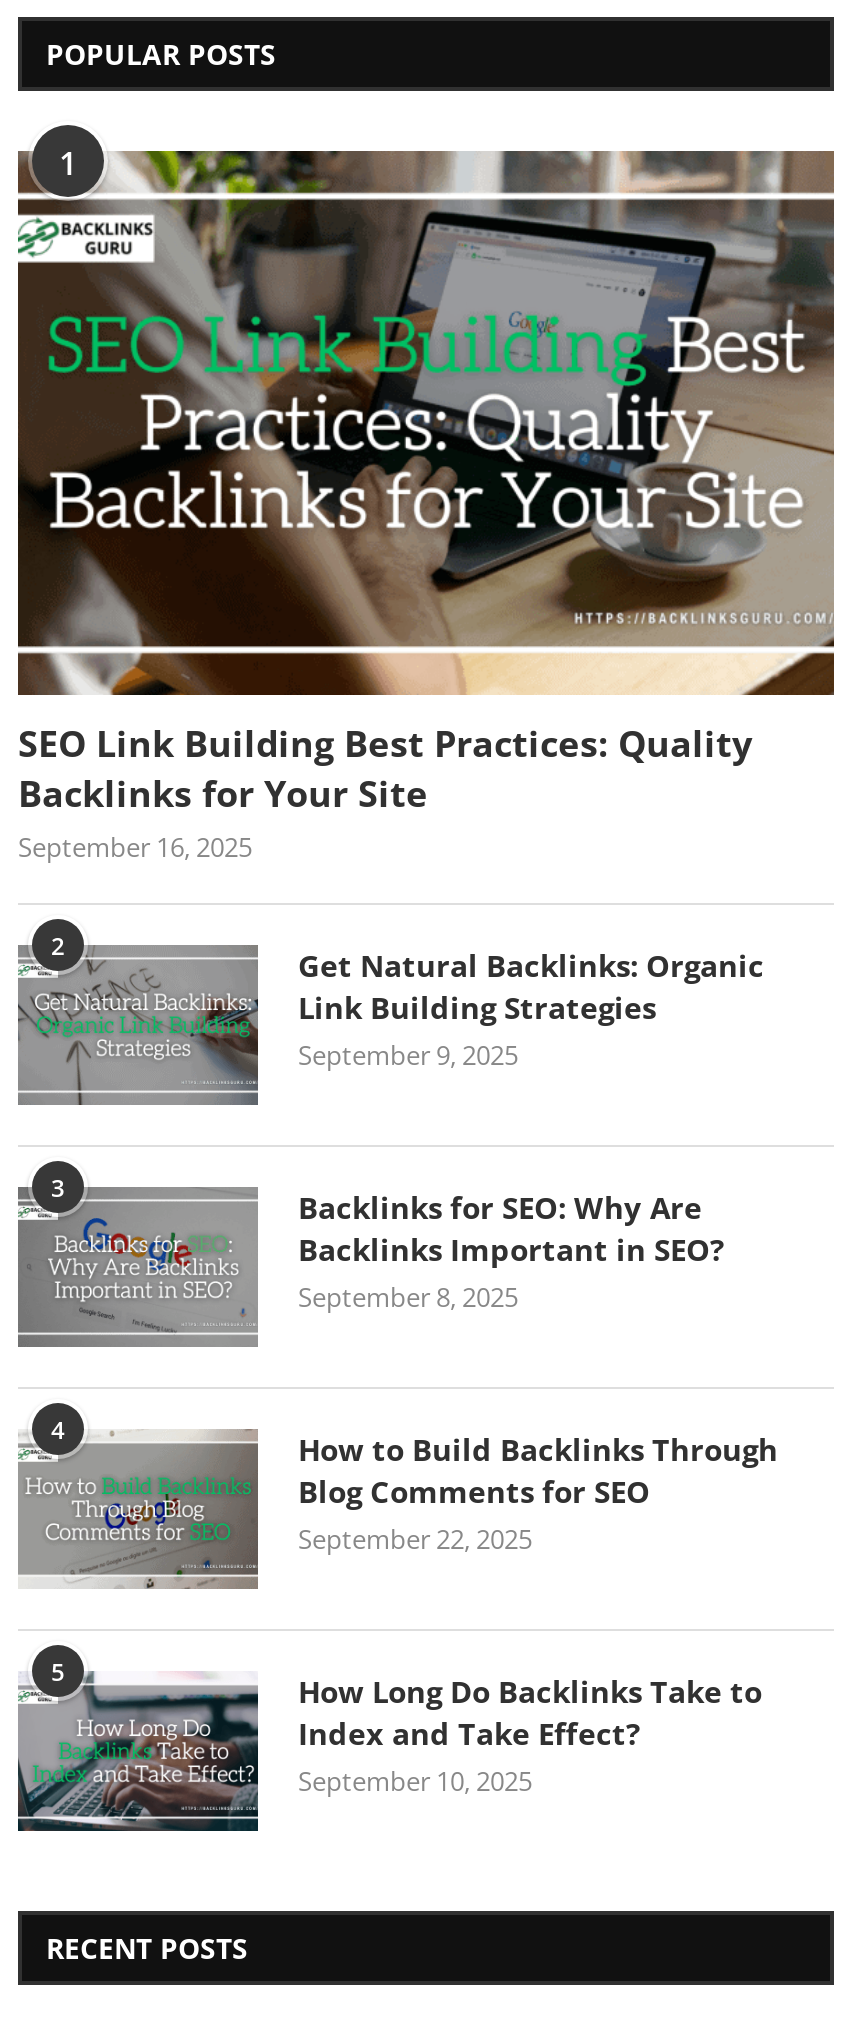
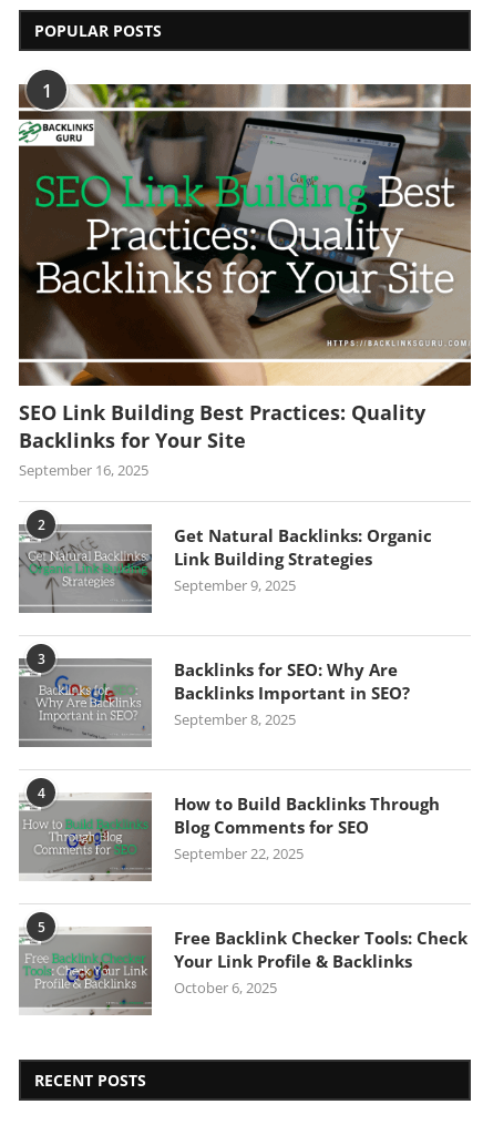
- [image]
- How Long Do Backlinks Take to
- Index and Take Effect?
- September 10, 2025
+ [image]
+ Free Backlink Checker Tools: Check
+ Your Link Profile & Backlinks
+ October 6, 2025
